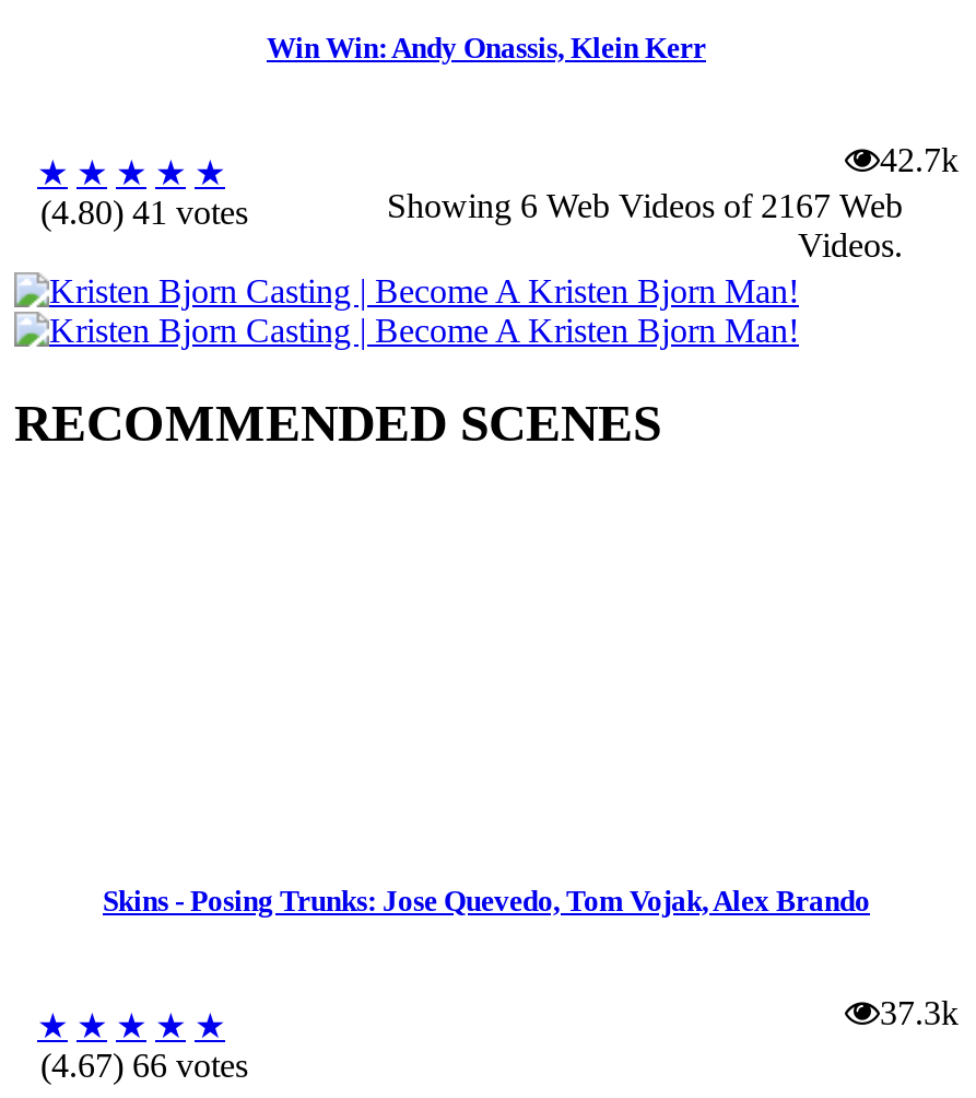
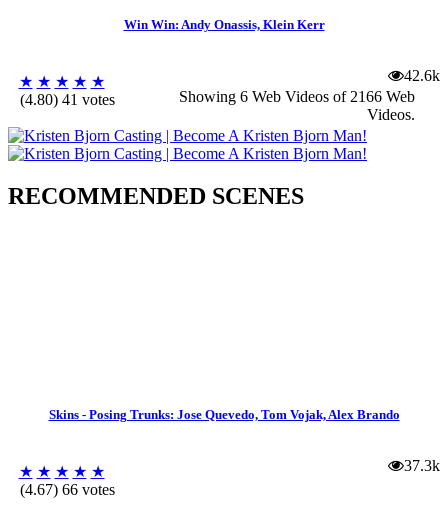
- 42.7k
- Showing 6 Web Videos of 2167 Web
+ 42.6k
+ Showing 6 Web Videos of 2166 Web
